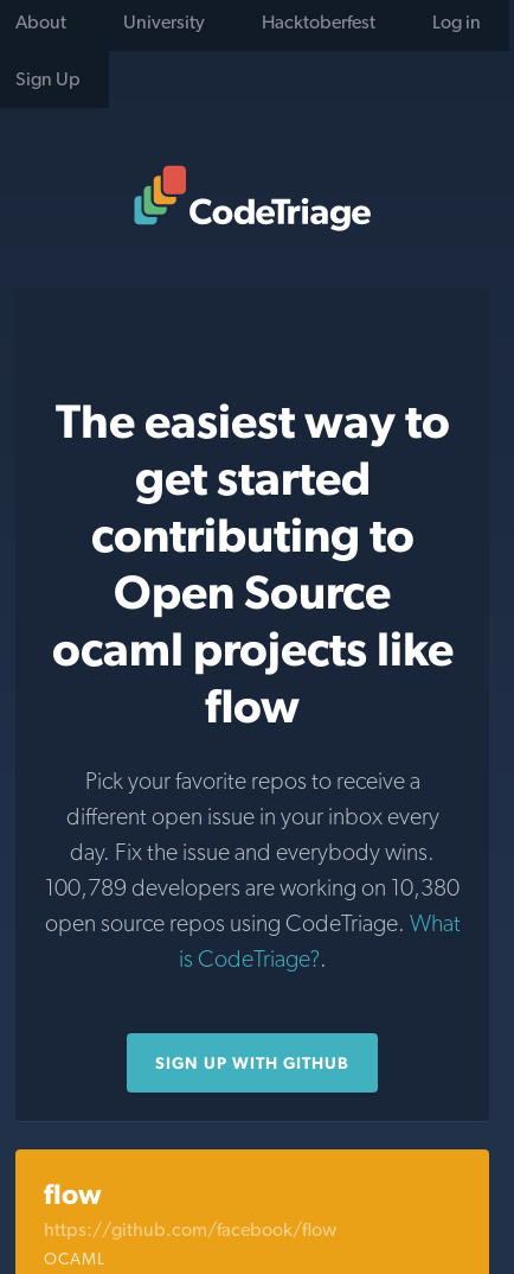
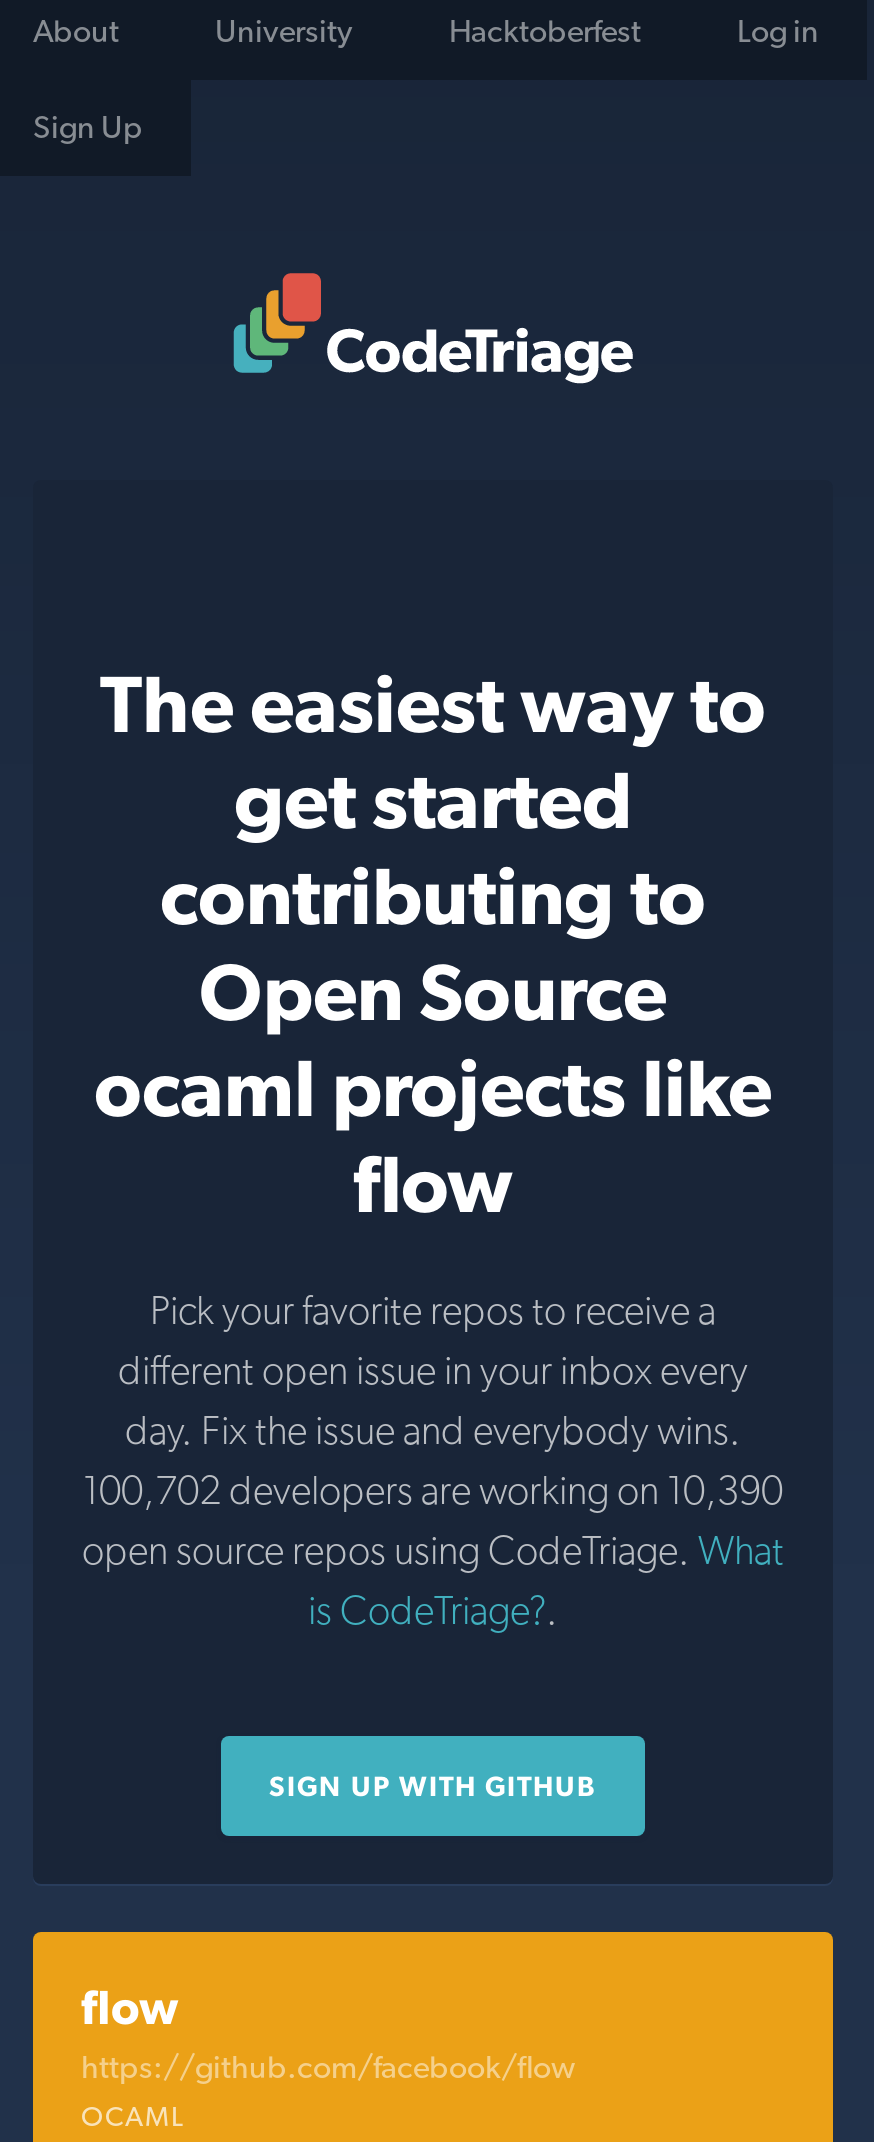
- 100,789 developers are working on 10,380
+ 100,702 developers are working on 10,390
